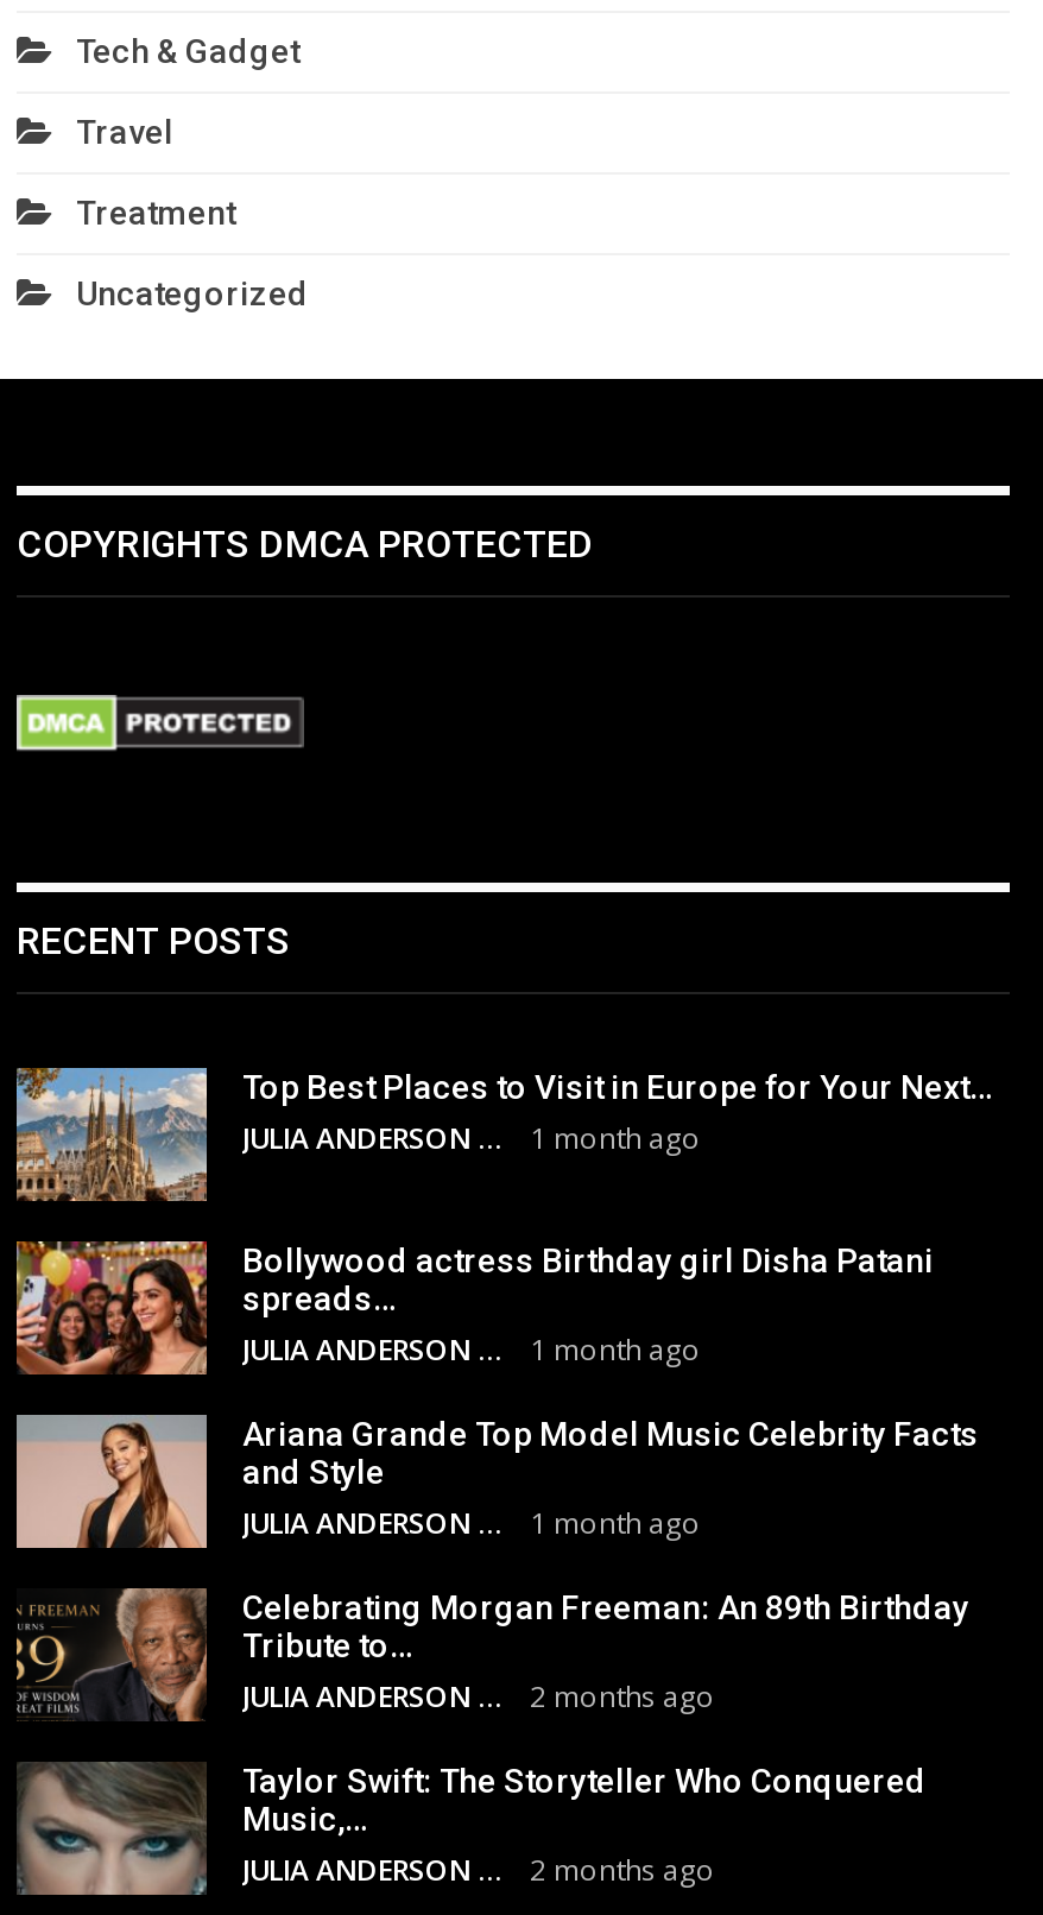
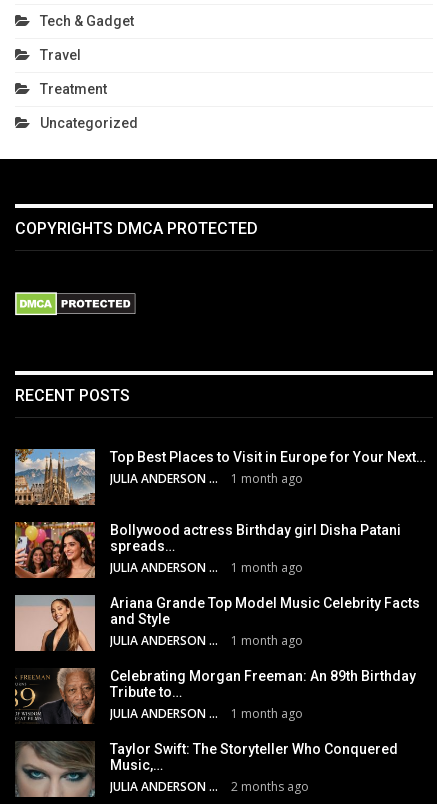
- 2 months ago
+ 1 month ago
